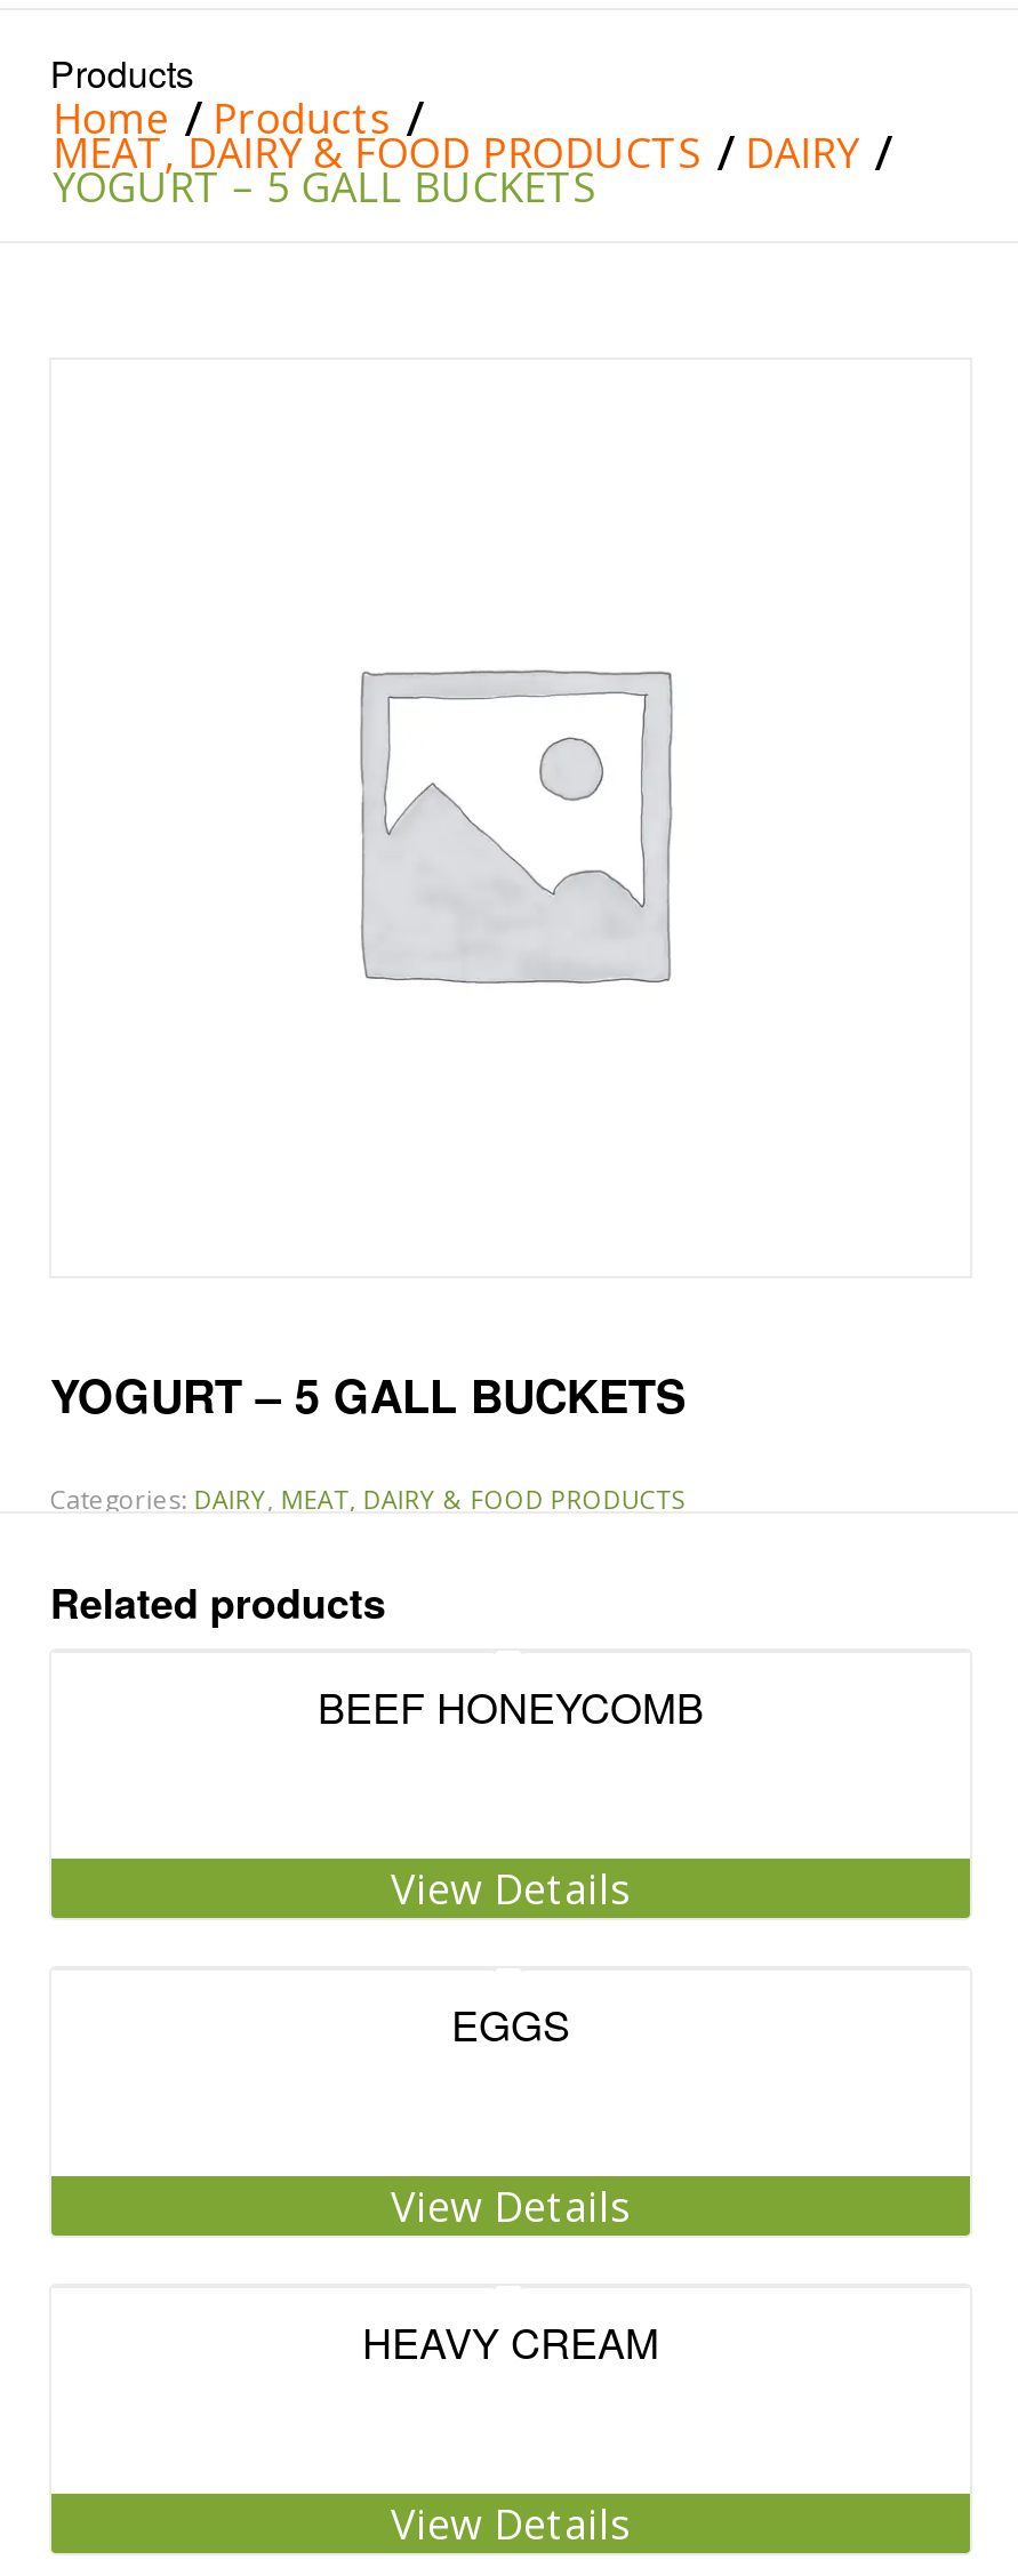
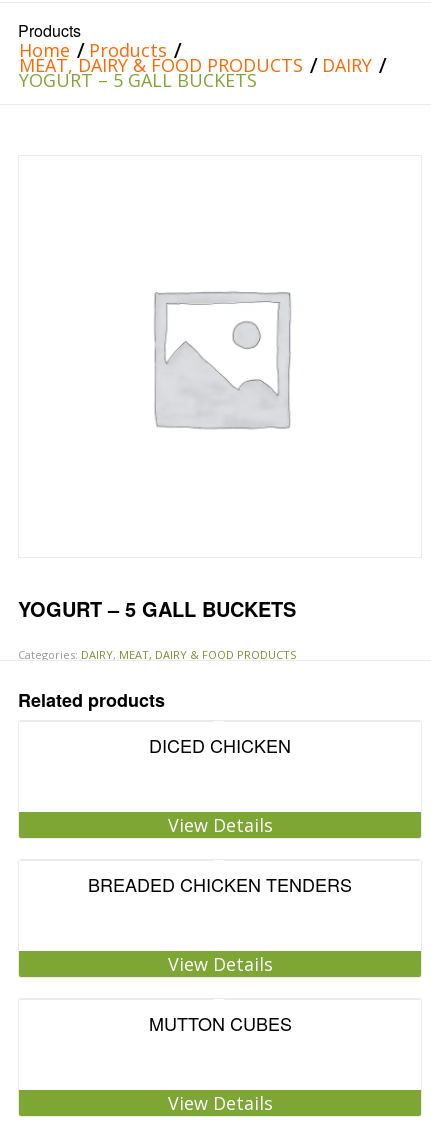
- BEEF HONEYCOMB
+ DICED CHICKEN

- EGGS
+ BREADED CHICKEN TENDERS

- HEAVY CREAM
+ MUTTON CUBES
